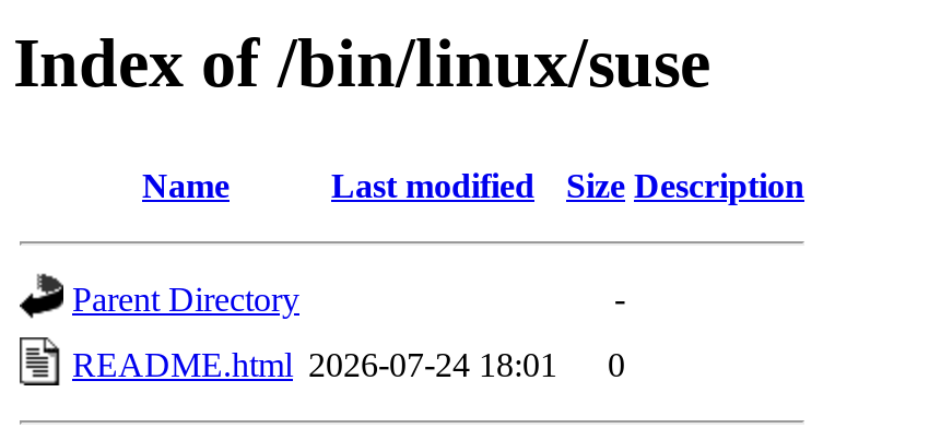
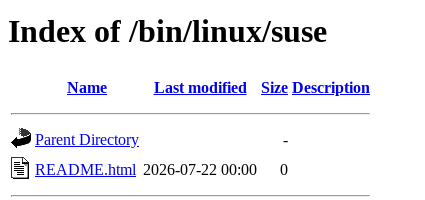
- README.html 2026-07-24 18:01 0
+ README.html 2026-07-22 00:00 0
